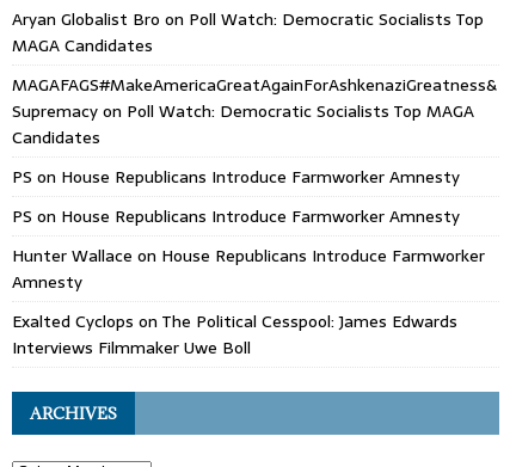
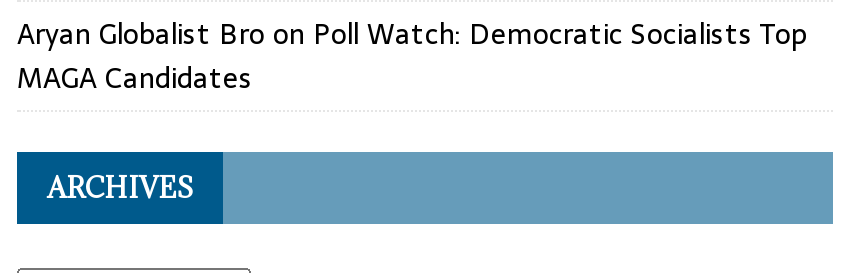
- MAGAFAGS#MakeAmericaGreatAgainForAshkenaziGreatness&
- Supremacy on Poll Watch: Democratic Socialists Top MAGA
- Candidates
- PS on House Republicans Introduce Farmworker Amnesty
- PS on House Republicans Introduce Farmworker Amnesty
- Hunter Wallace on House Republicans Introduce Farmworker
- Amnesty
- Exalted Cyclops on The Political Cesspool: James Edwards
- Interviews Filmmaker Uwe Boll
